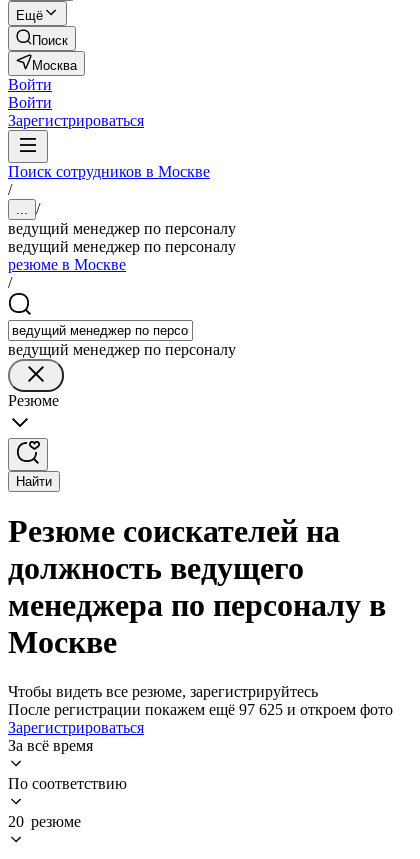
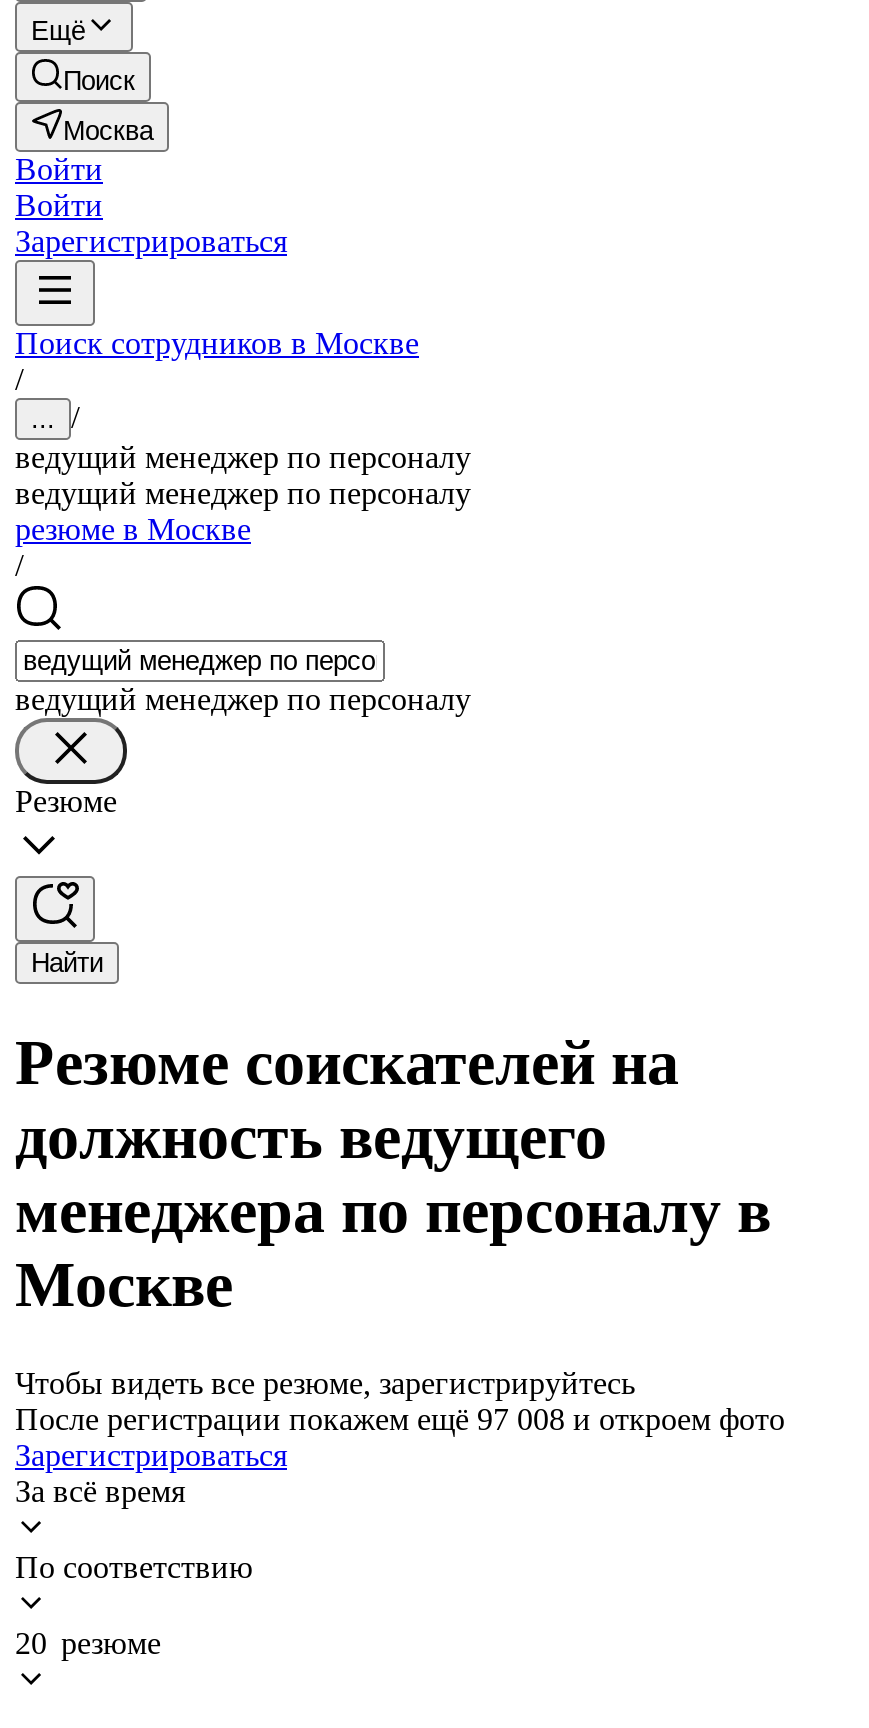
- После регистрации покажем ещё 97 625 и откроем фото
+ После регистрации покажем ещё 97 008 и откроем фото
